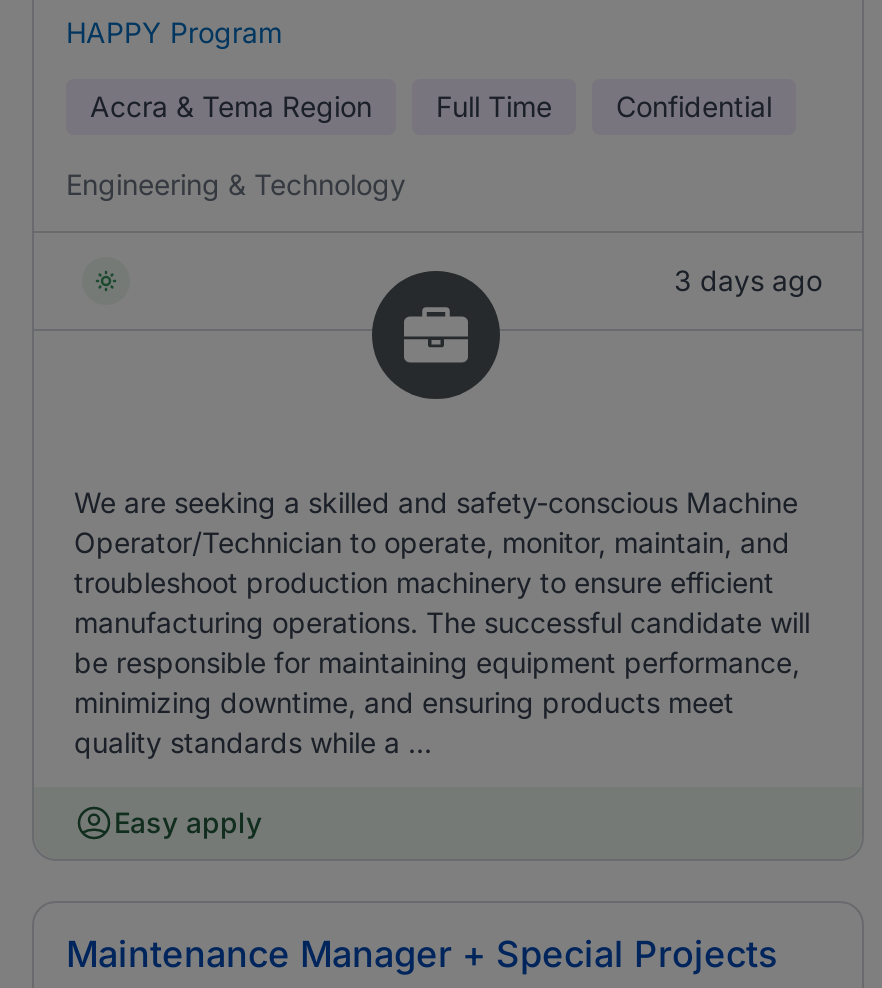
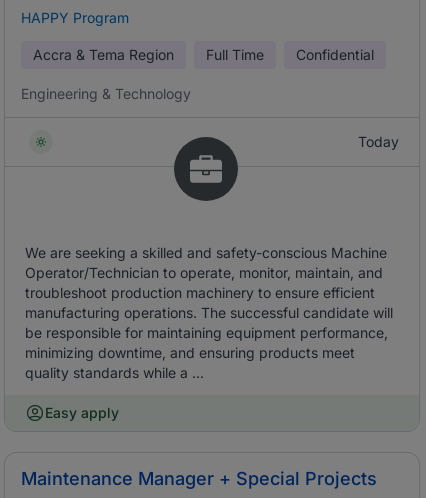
- 3 days ago
+ Today
